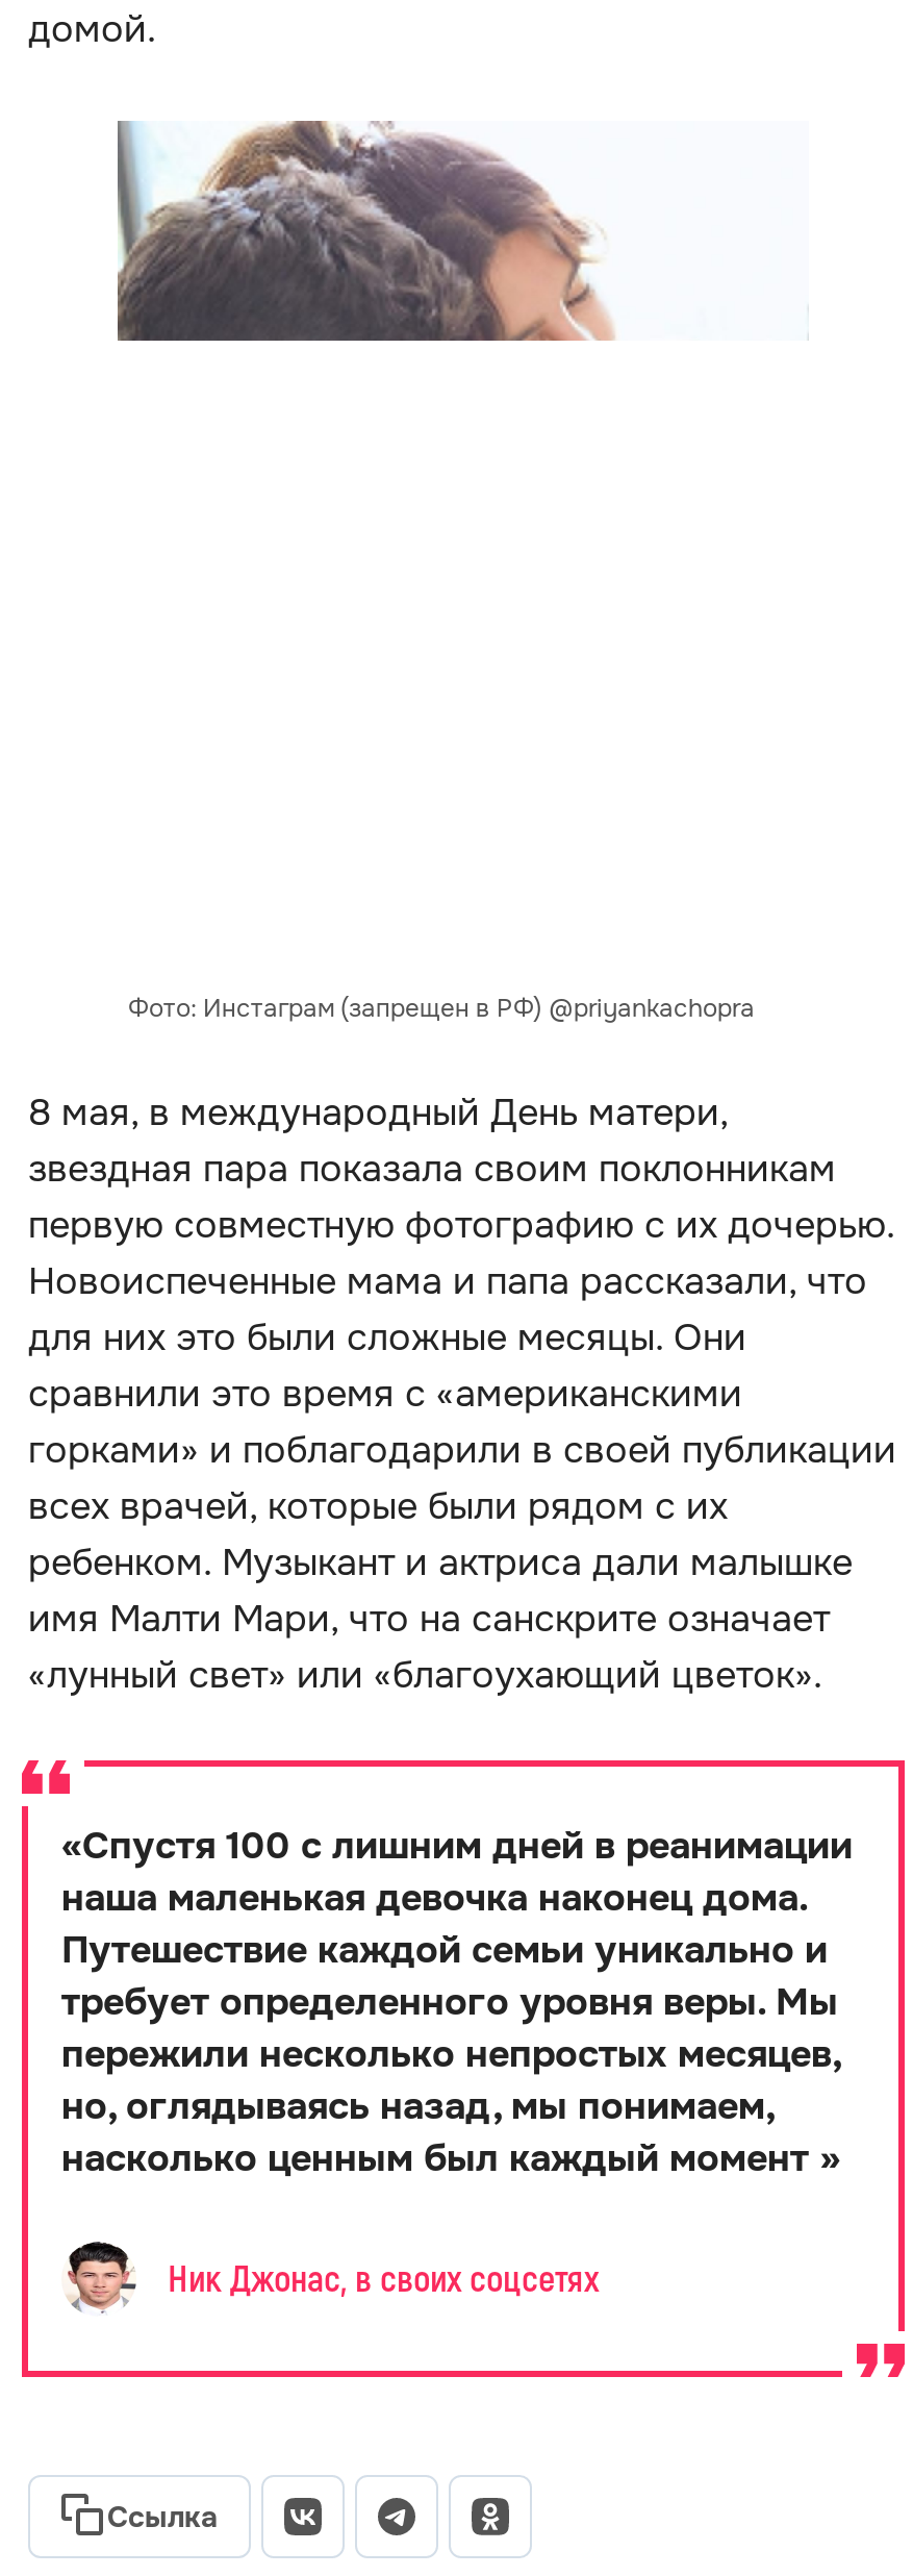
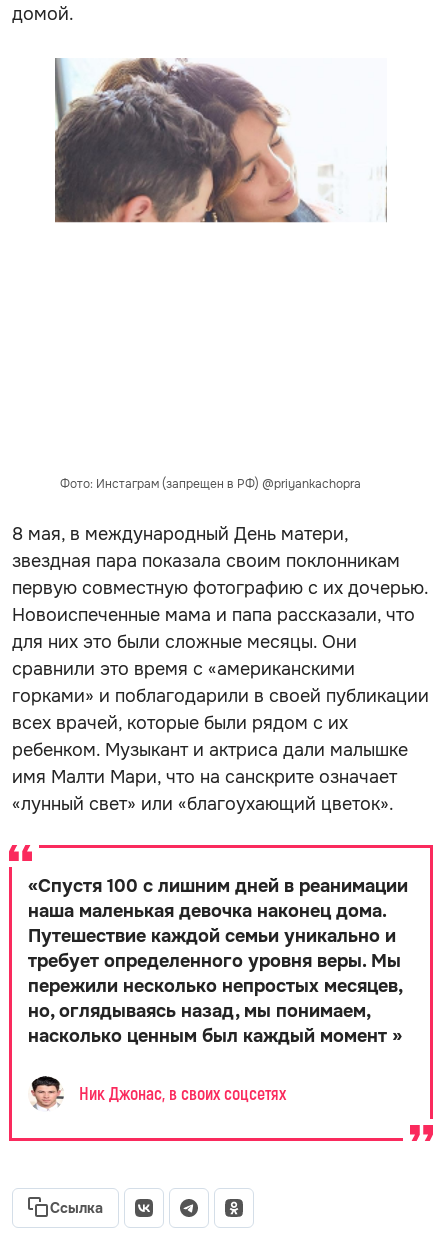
+ [image]
